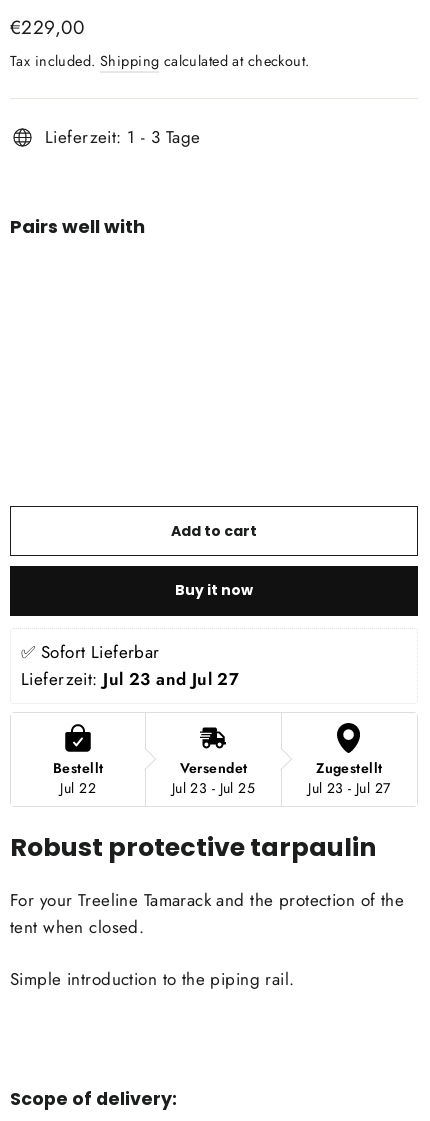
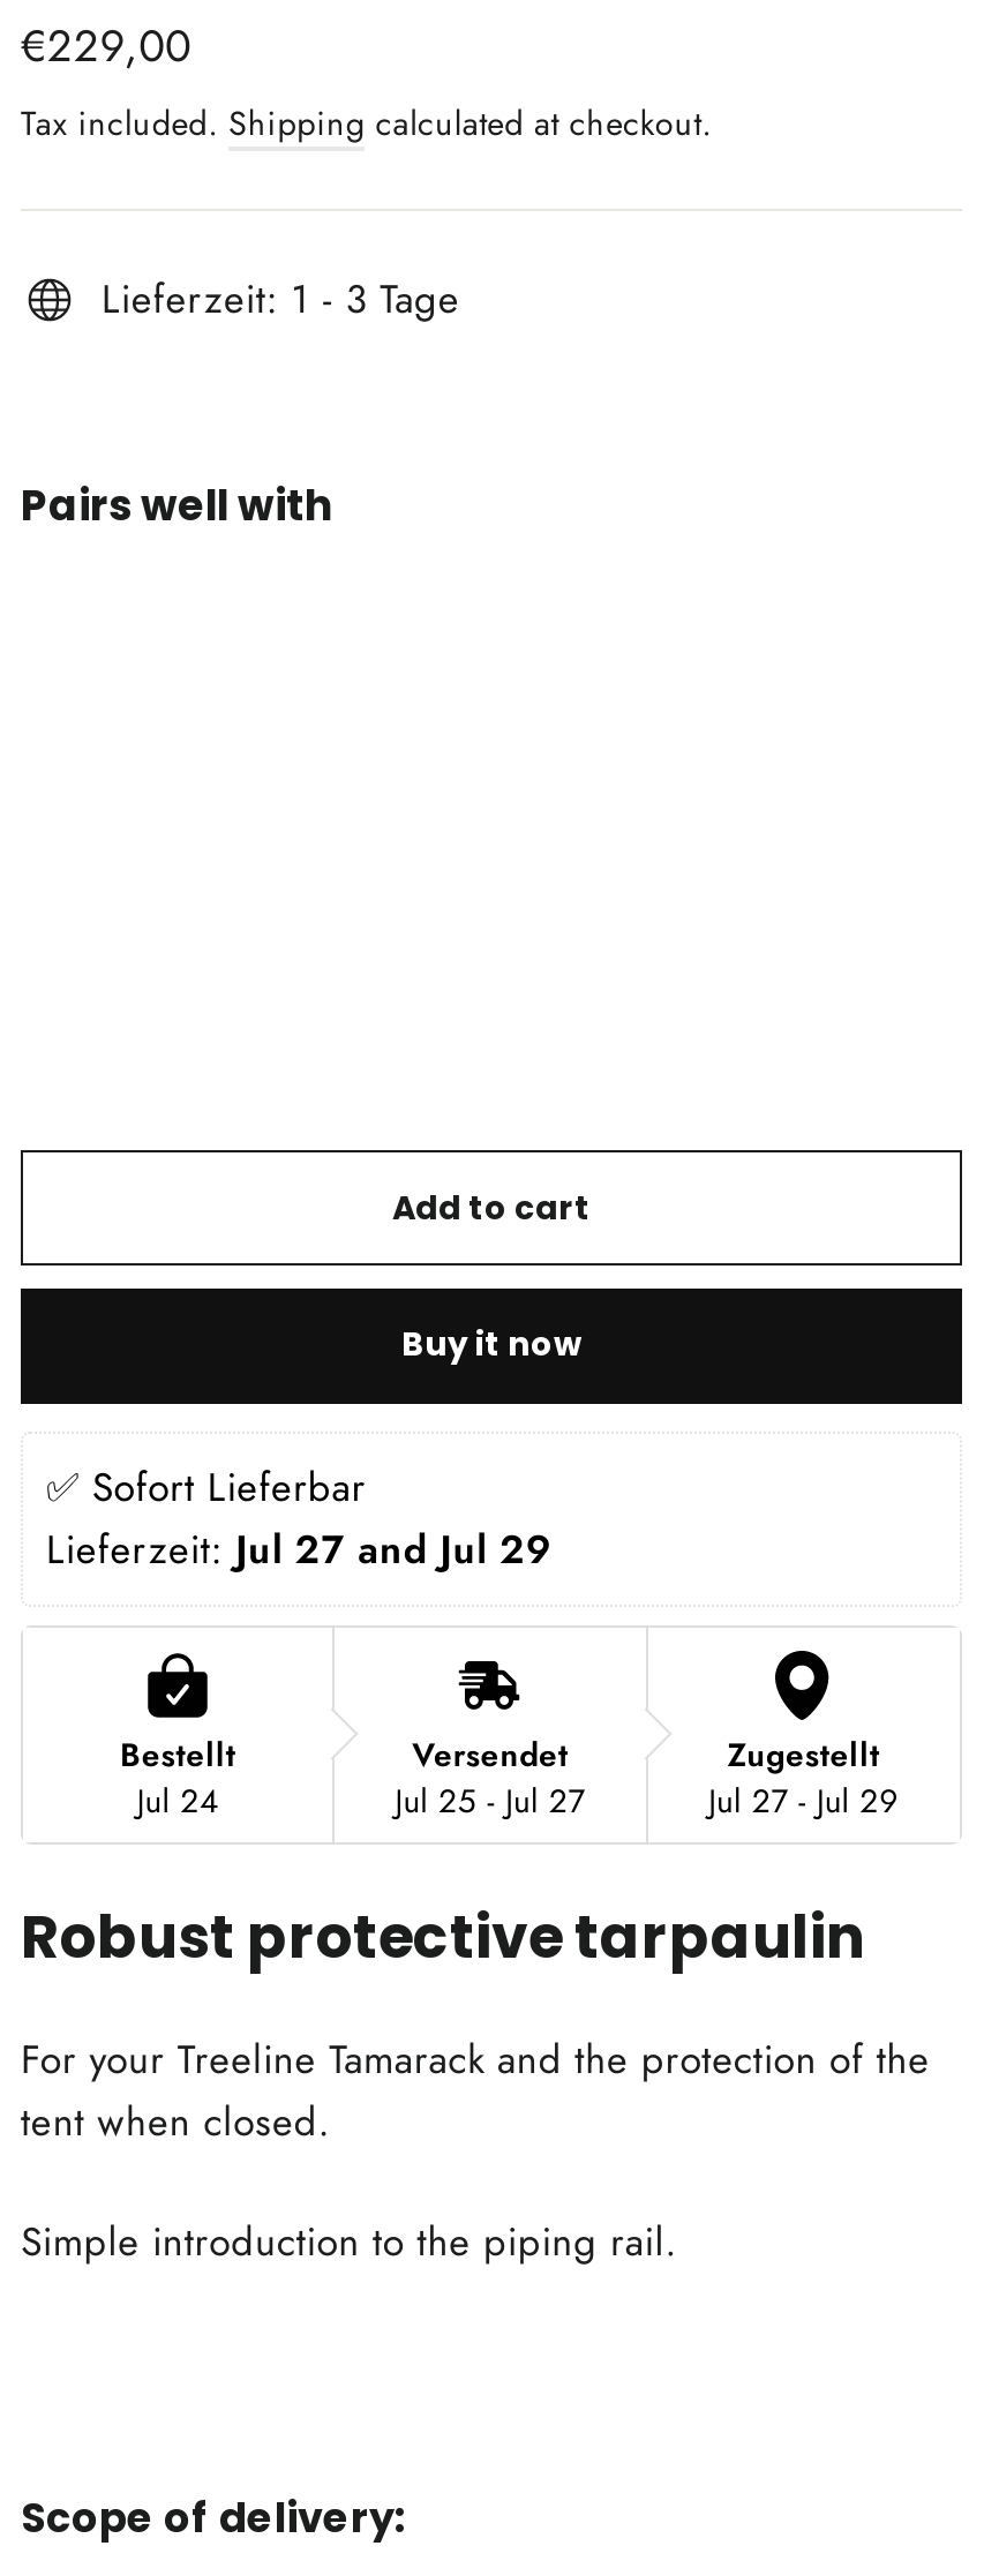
- Lieferzeit: Jul 23 and Jul 27
+ Lieferzeit: Jul 27 and Jul 29

- Jul 22
+ Jul 24

- Jul 23 - Jul 25
+ Jul 25 - Jul 27

- Jul 23 - Jul 27
+ Jul 27 - Jul 29
